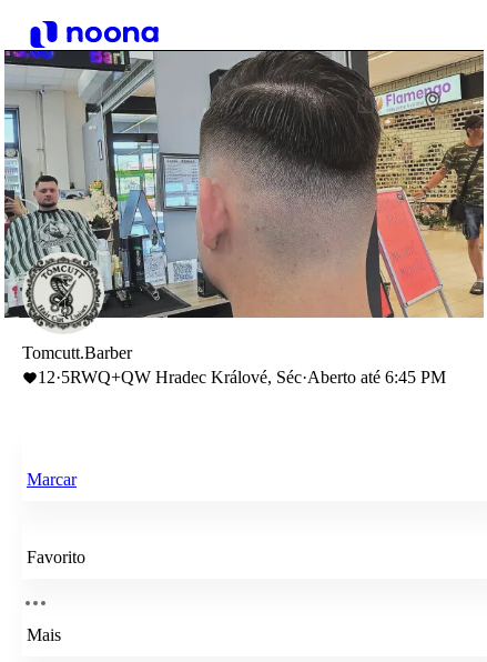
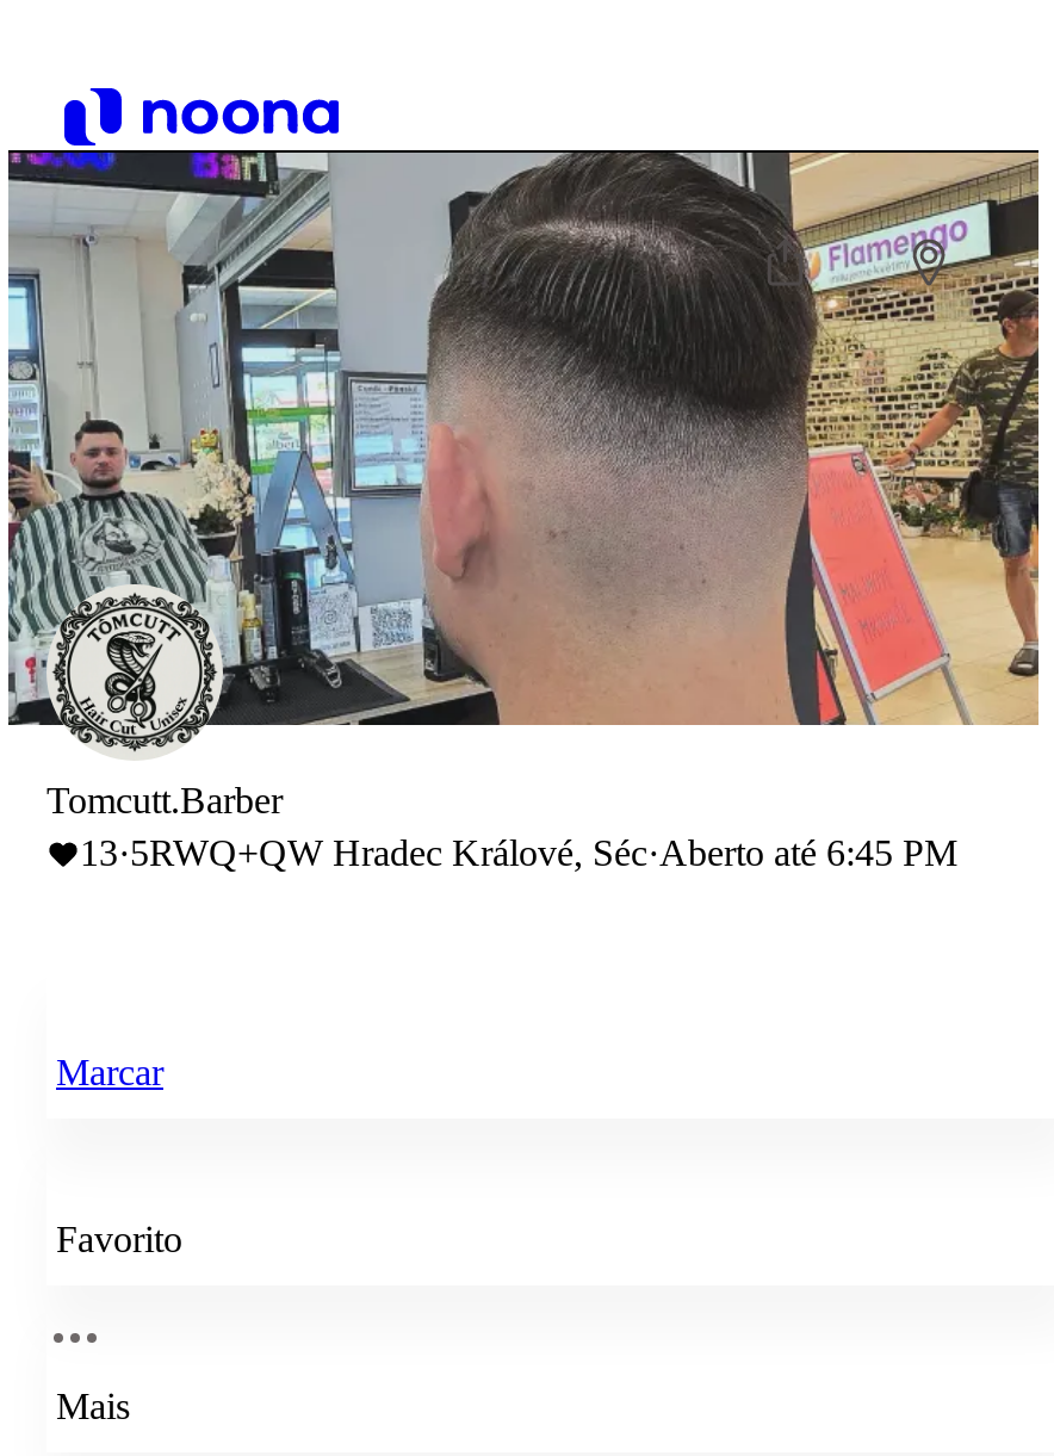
- 12·5RWQ+QW Hradec Králové, Séc · Aberto até 6:45 PM
+ 13·5RWQ+QW Hradec Králové, Séc · Aberto até 6:45 PM
